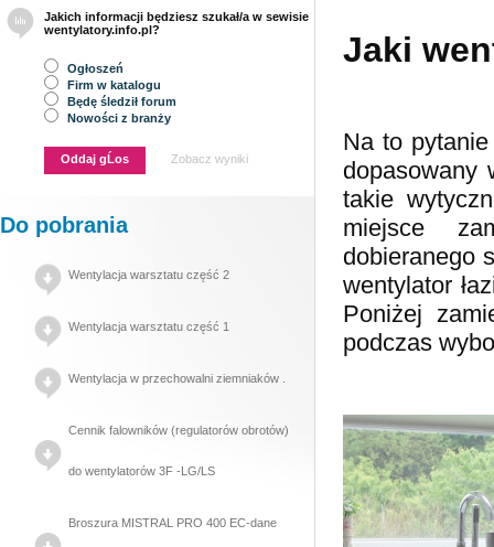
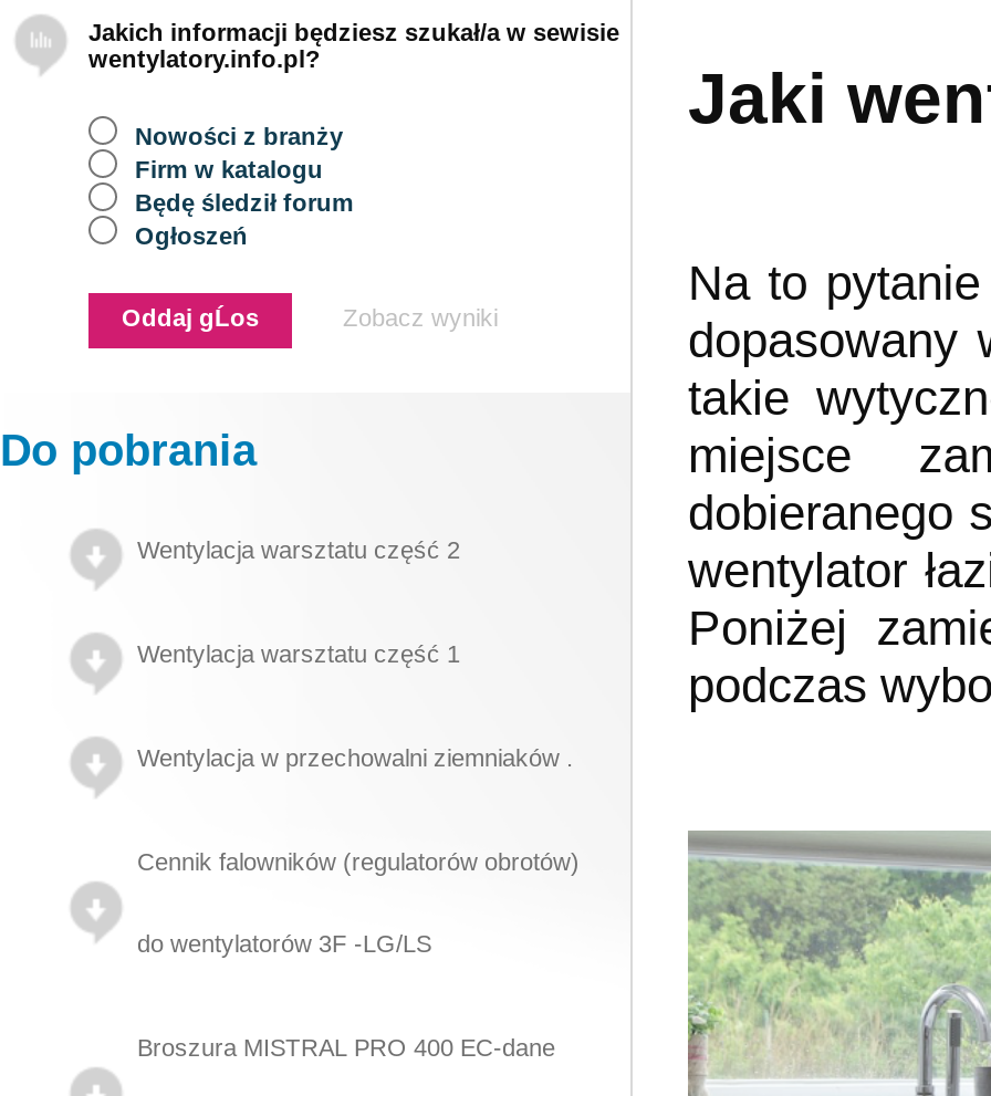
moved down: Ogłoszeń

moved up: Nowości z branży
